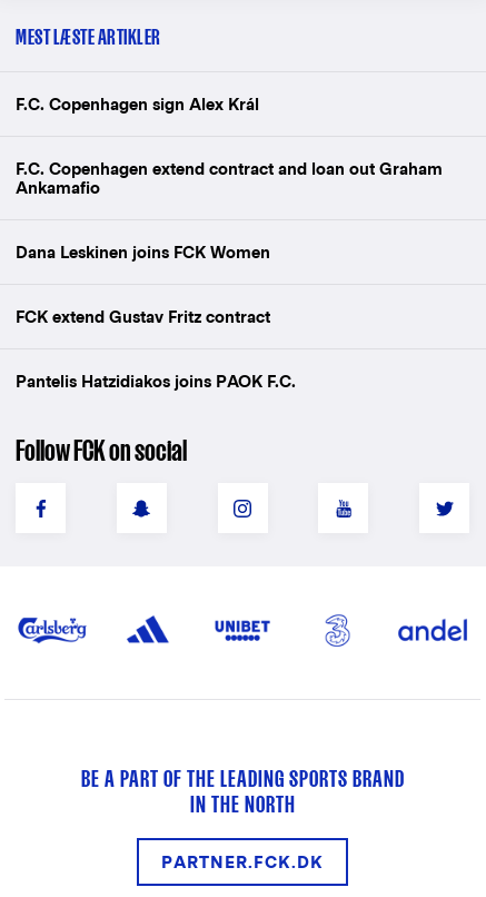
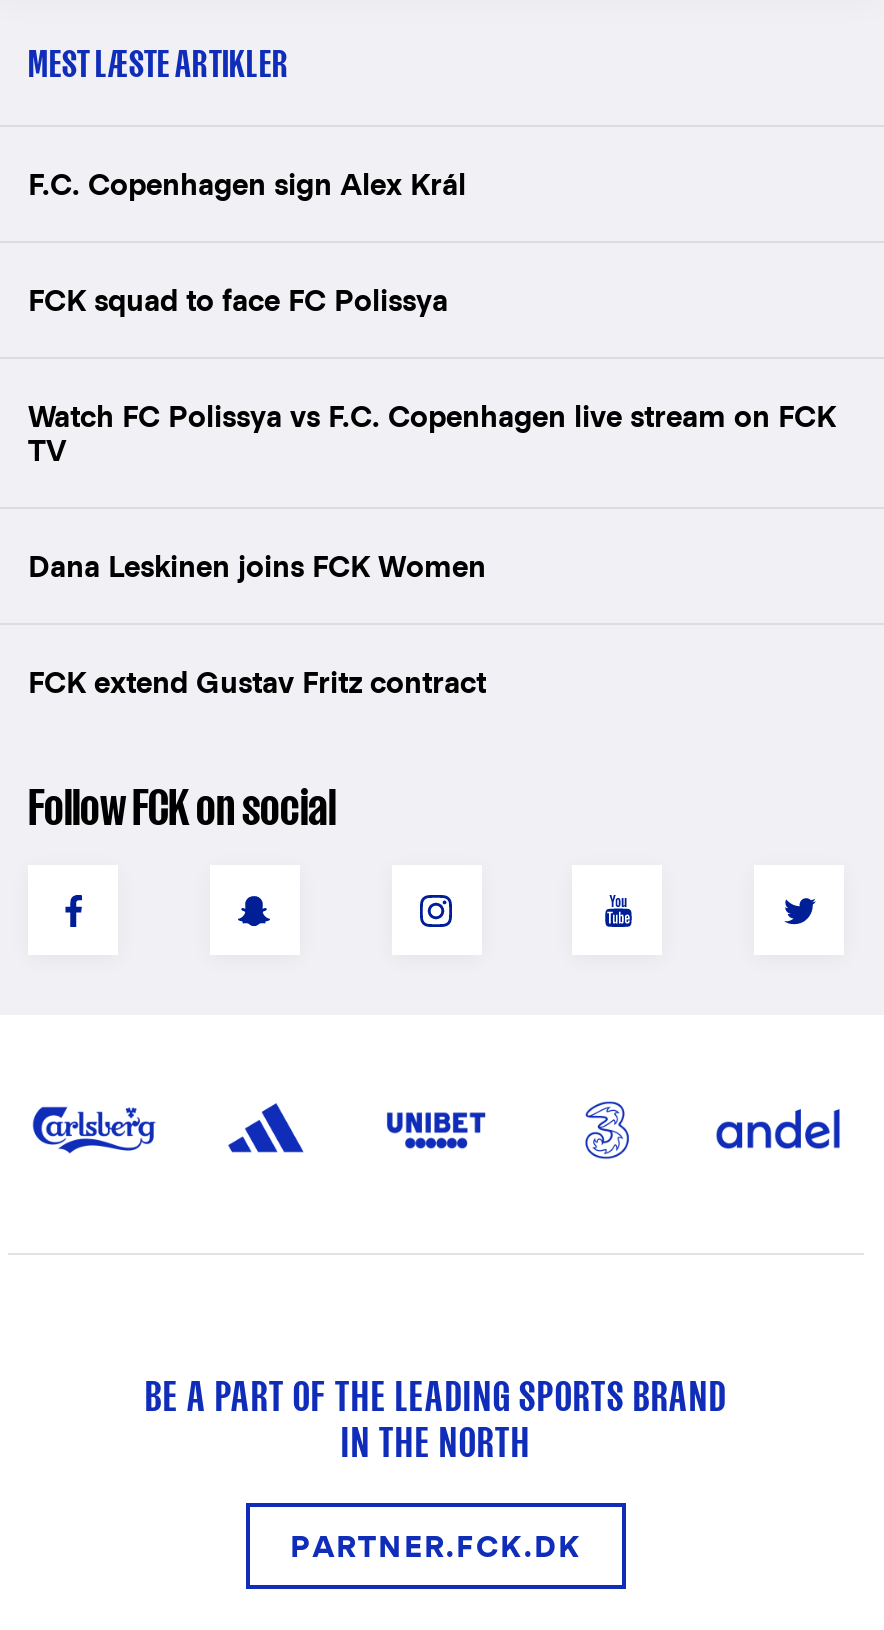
- F.C. Copenhagen extend contract and loan out Graham
- Ankamafio
+ FCK squad to face FC Polissya
+ Watch FC Polissya vs F.C. Copenhagen live stream on FCK
+ TV

moved down: Dana Leskinen joins FCK Women | FCK extend Gustav Fritz contract

- Pantelis Hatzidiakos joins PAOK F.C.
